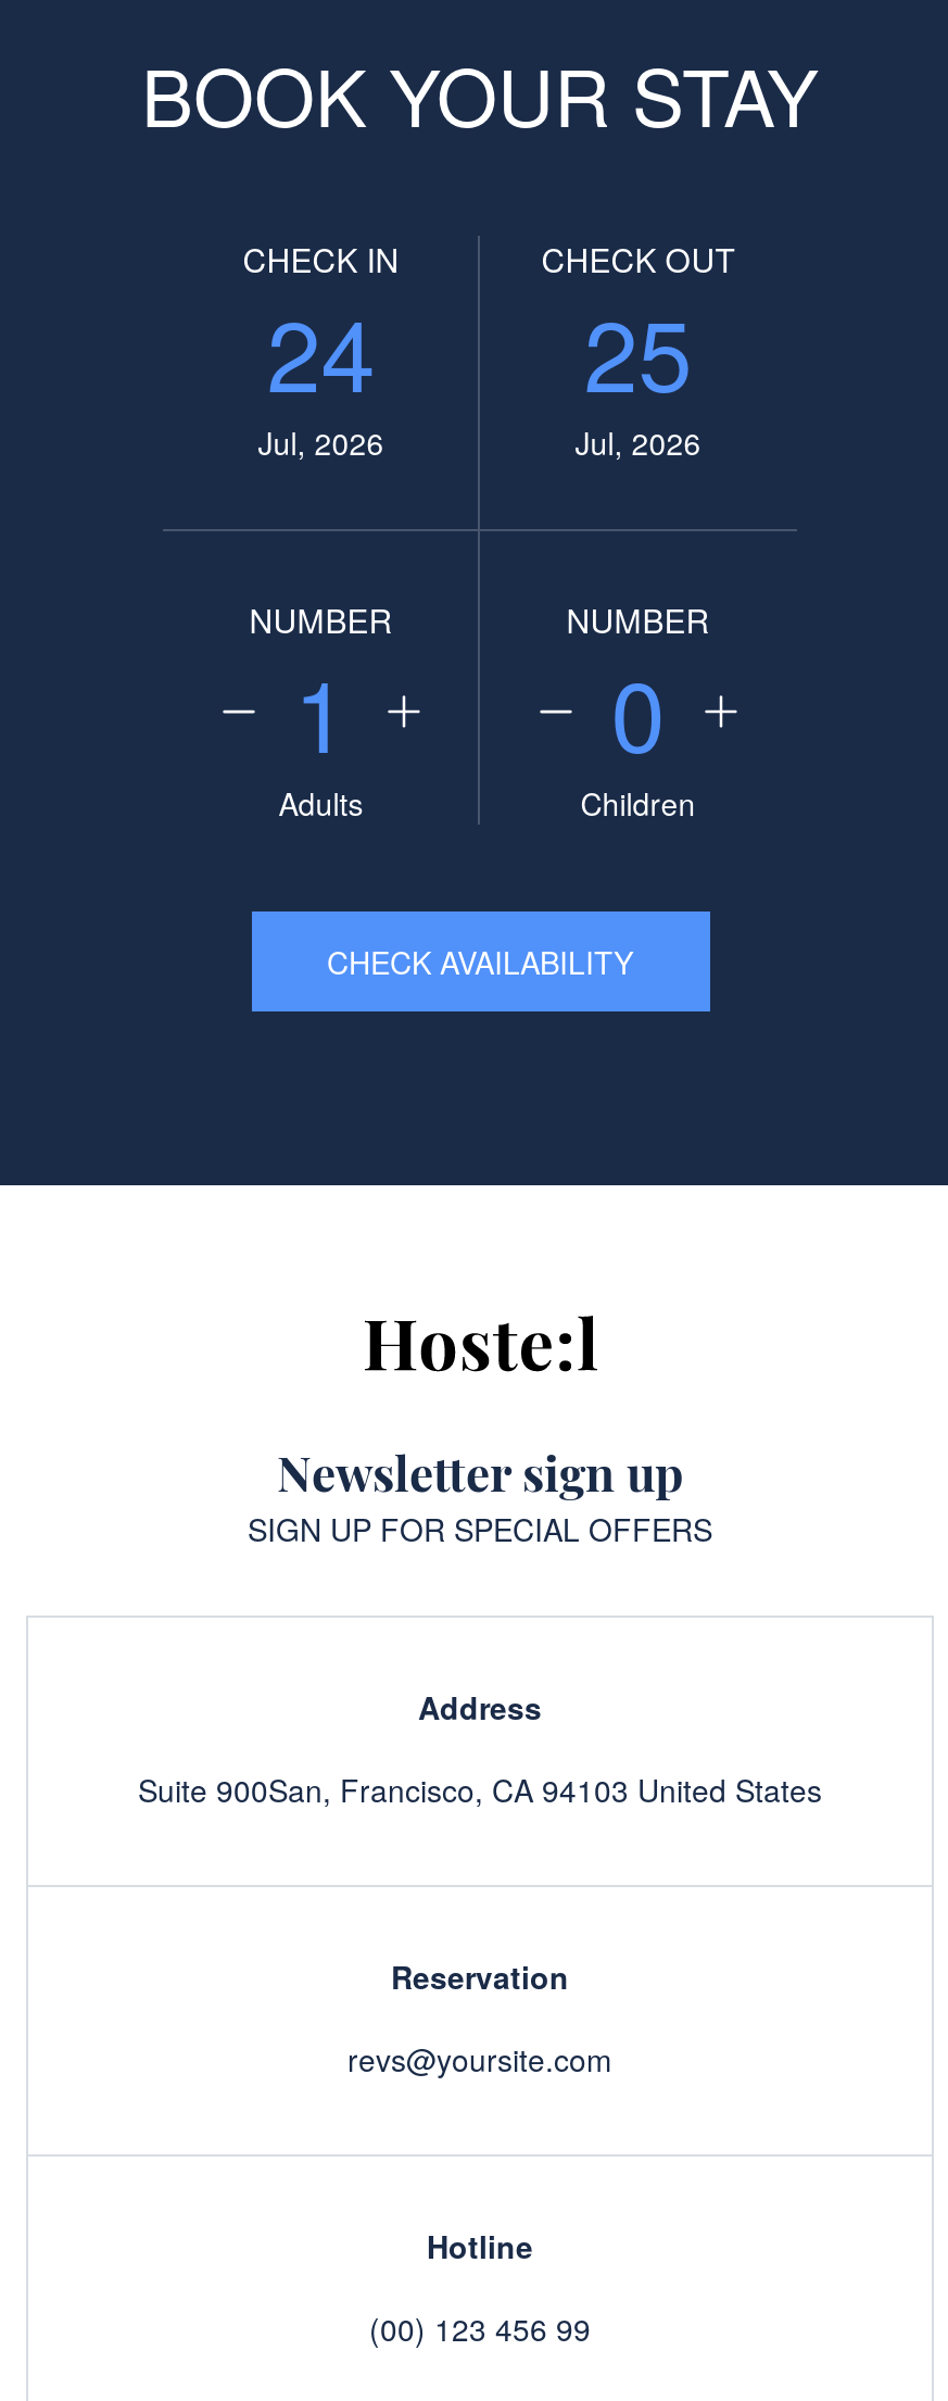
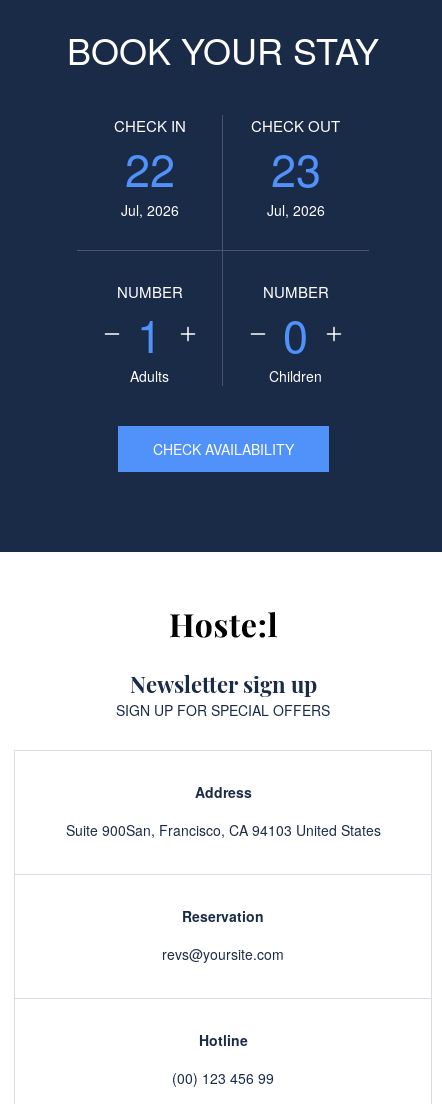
- 24
+ 22

- 25
+ 23
